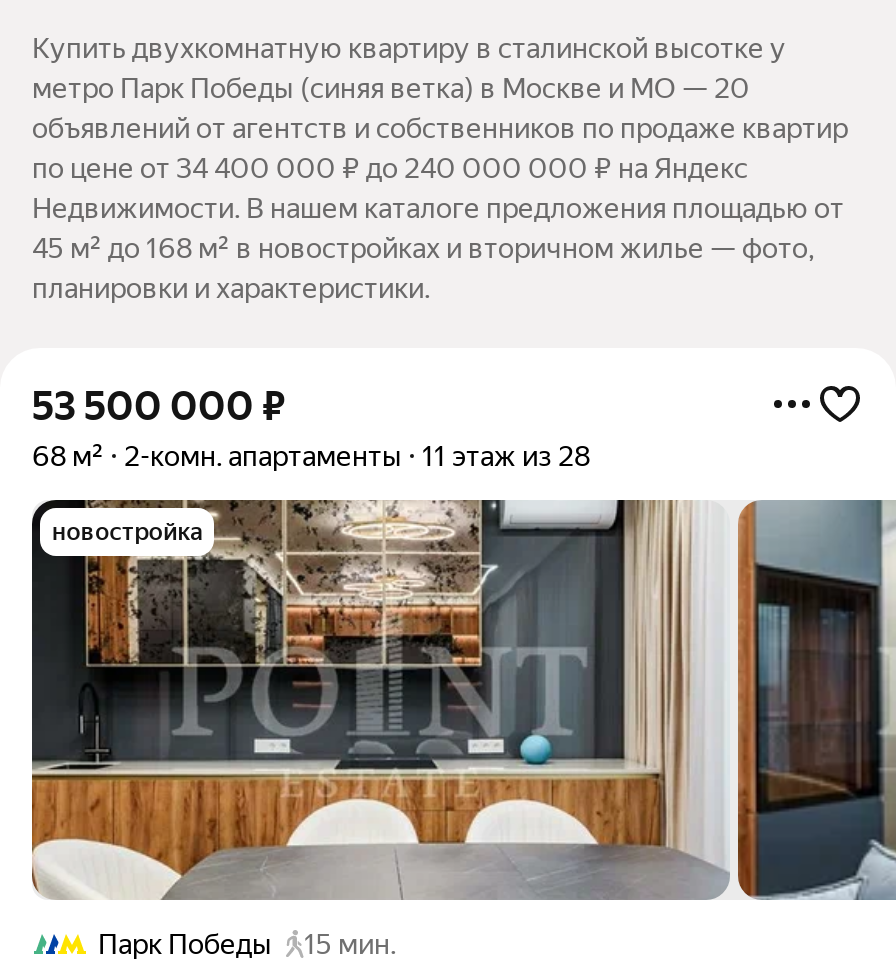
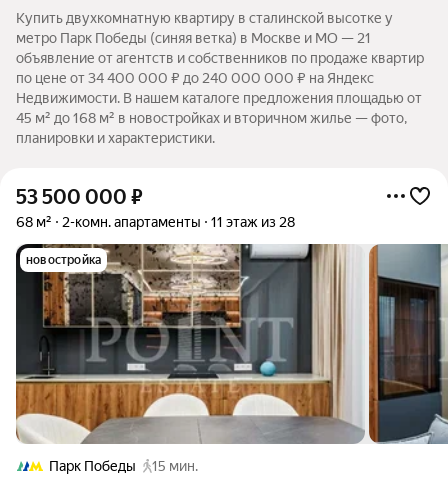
- метро Парк Победы (синяя ветка) в Москве и МО — 20
+ метро Парк Победы (синяя ветка) в Москве и МО — 21

- объявлений от агентств и собственников по продаже квартир
+ объявление от агентств и собственников по продаже квартир
